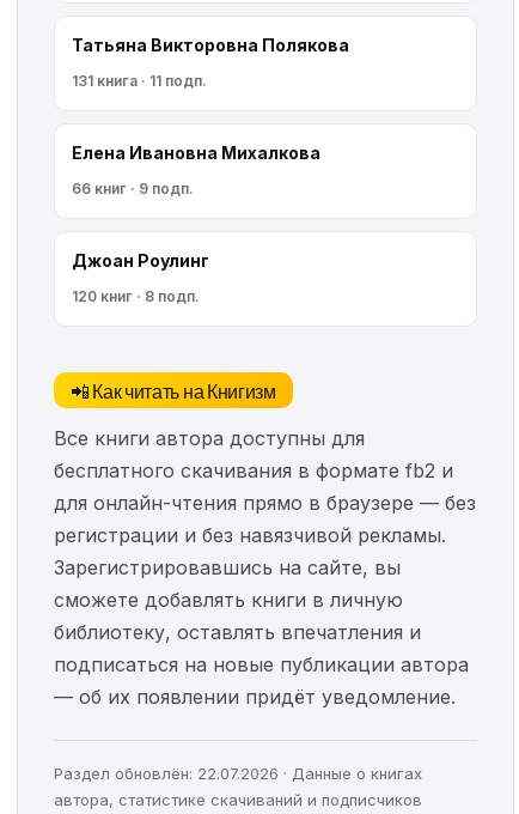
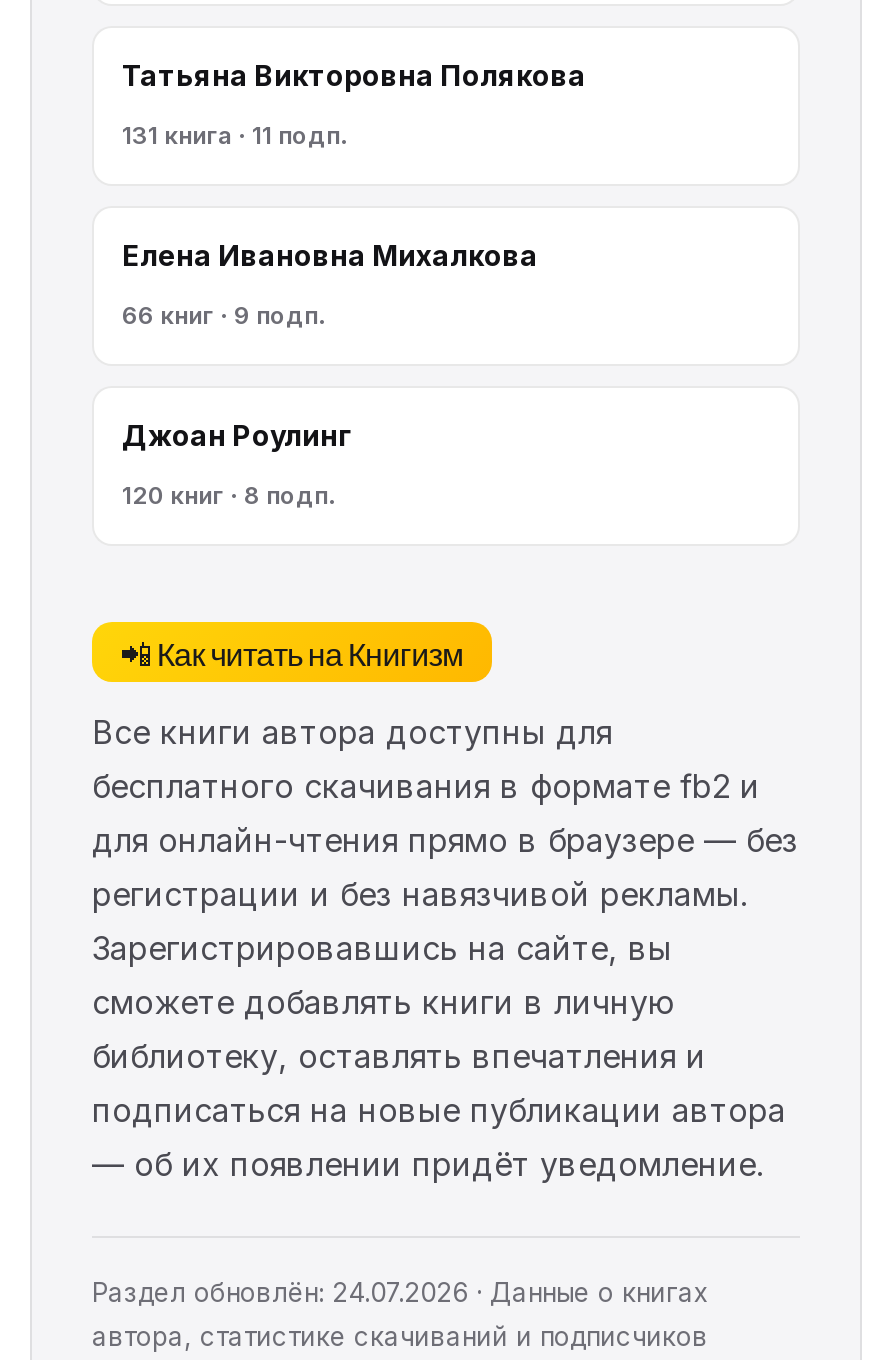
- Раздел обновлён: 22.07.2026 · Данные о книгах
+ Раздел обновлён: 24.07.2026 · Данные о книгах
